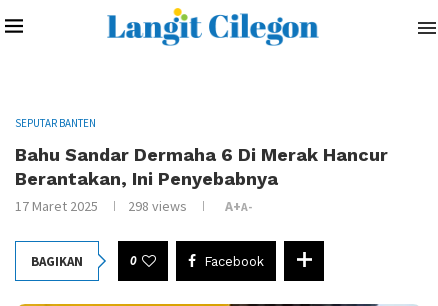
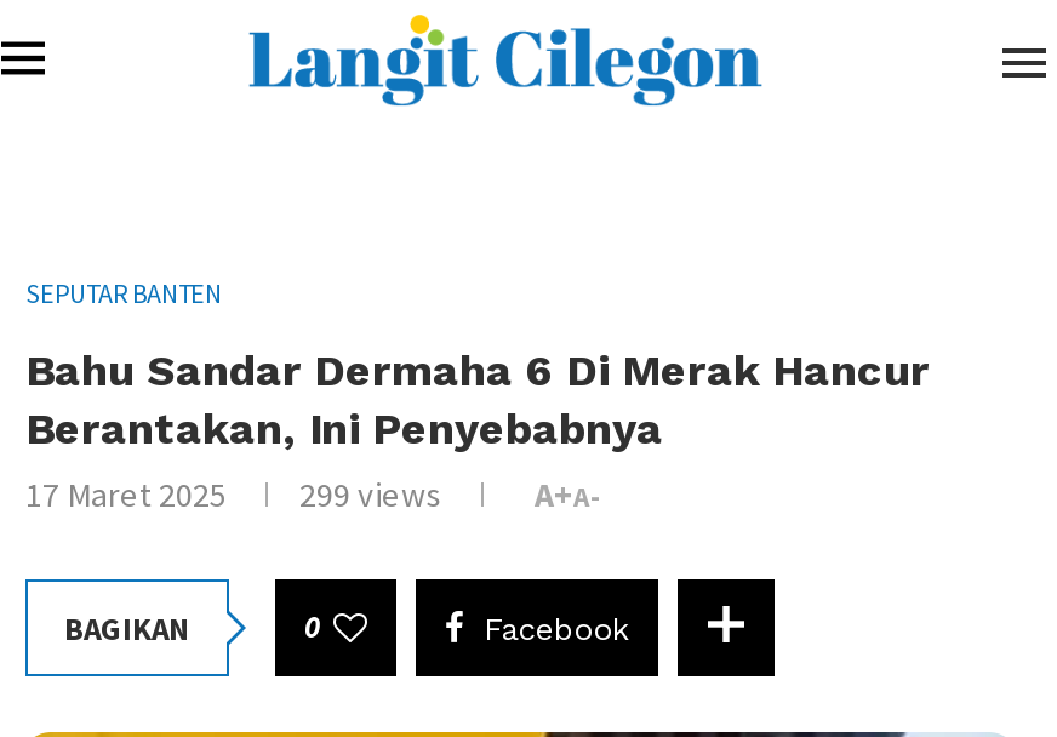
- 17 Maret 2025 298 views
+ 17 Maret 2025 299 views
